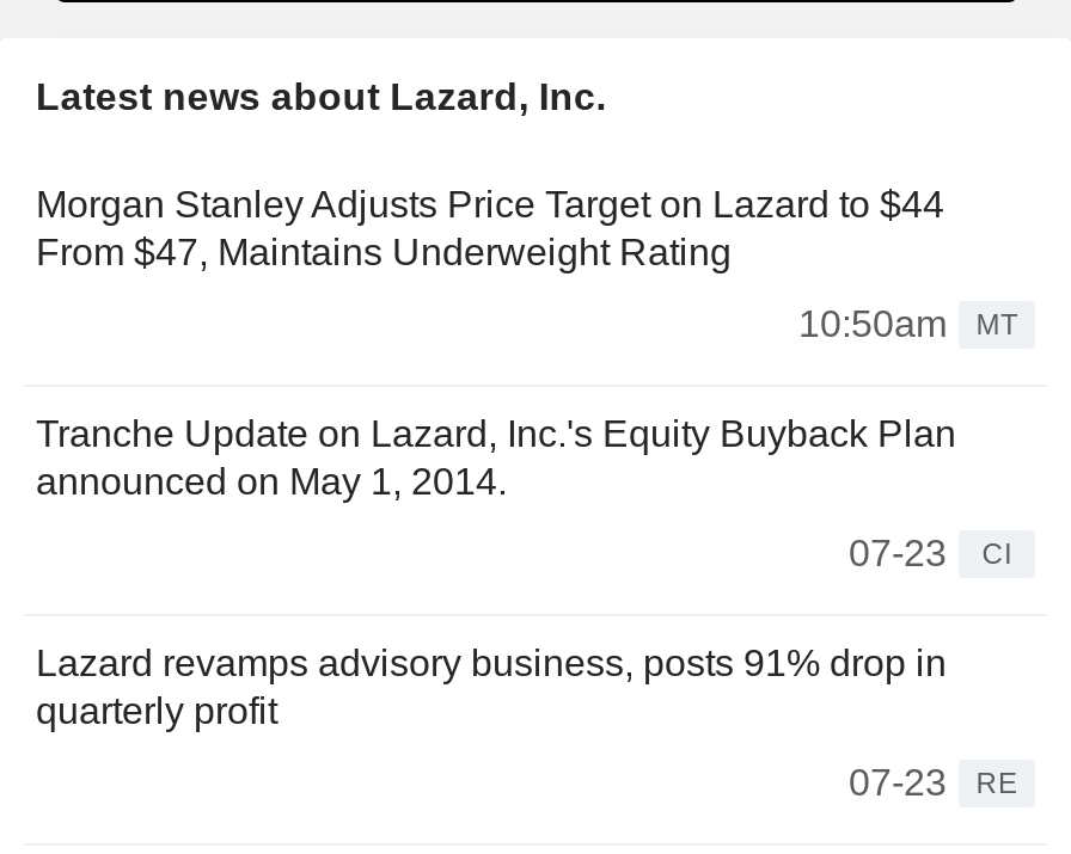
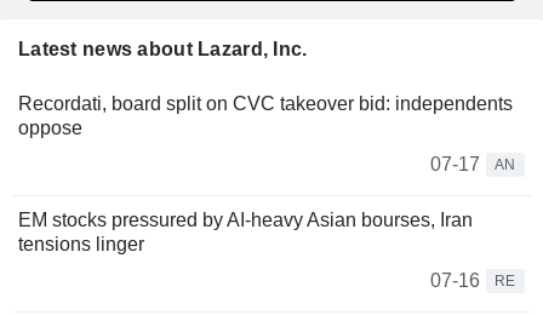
- Morgan Stanley Adjusts Price Target on Lazard to $44
- From $47, Maintains Underweight Rating
- 10:50am
- MT
- Tranche Update on Lazard, Inc.'s Equity Buyback Plan
- announced on May 1, 2014.
- 07-23
- CI
- Lazard revamps advisory business, posts 91% drop in
- quarterly profit
- 07-23
+ Recordati, board split on CVC takeover bid: independents
+ oppose
+ 07-17
+ AN
+ EM stocks pressured by AI-heavy Asian bourses, Iran
+ tensions linger
+ 07-16
